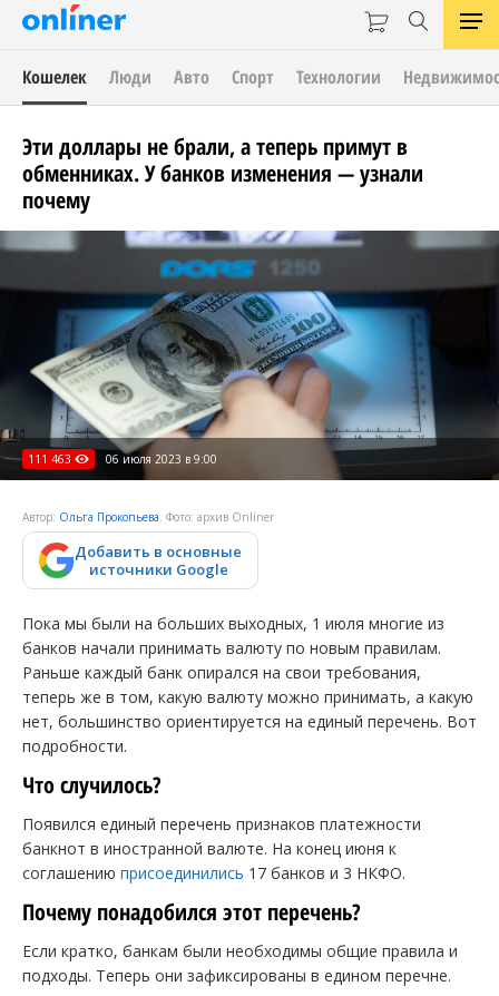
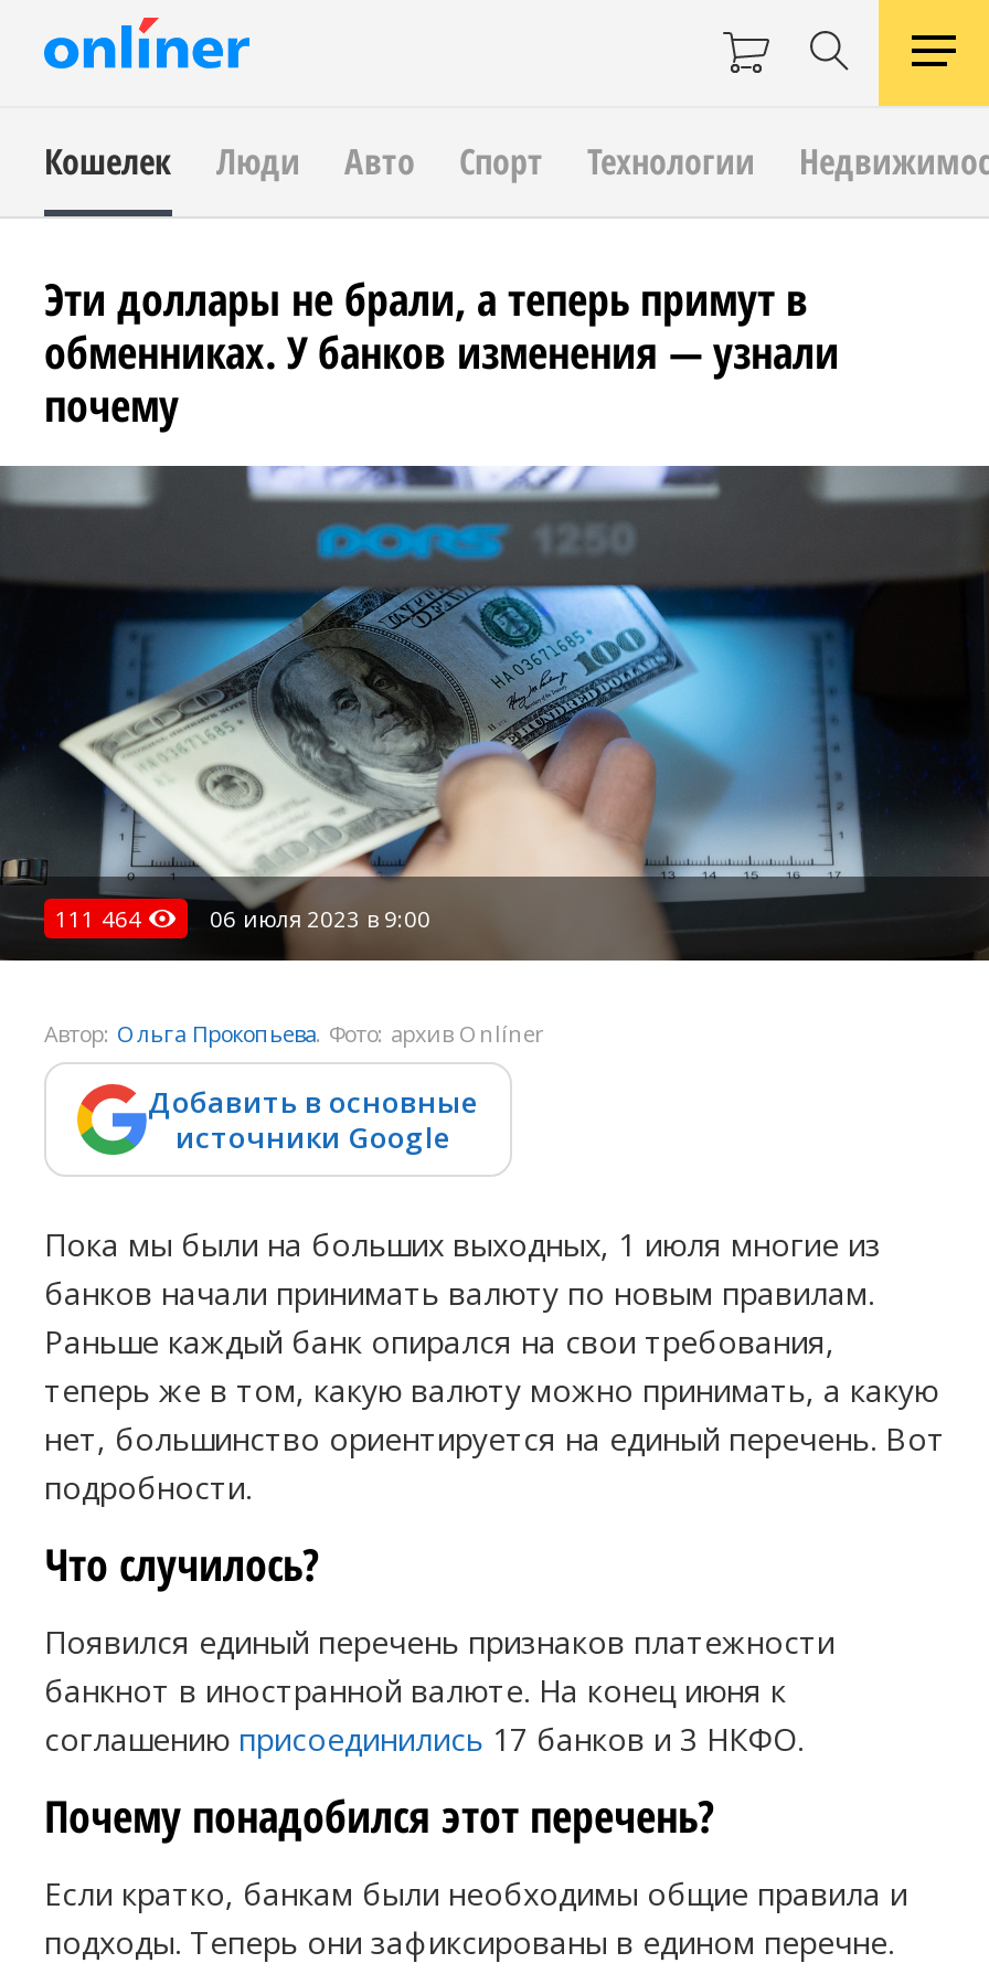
- 111 463 06 июля 2023 в 9:00
+ 111 464 06 июля 2023 в 9:00
